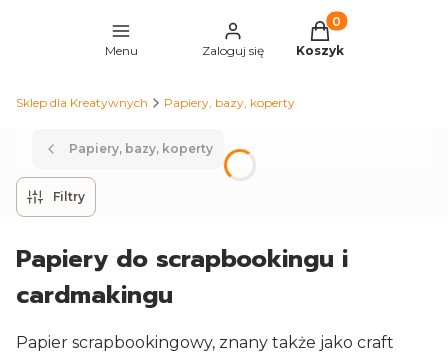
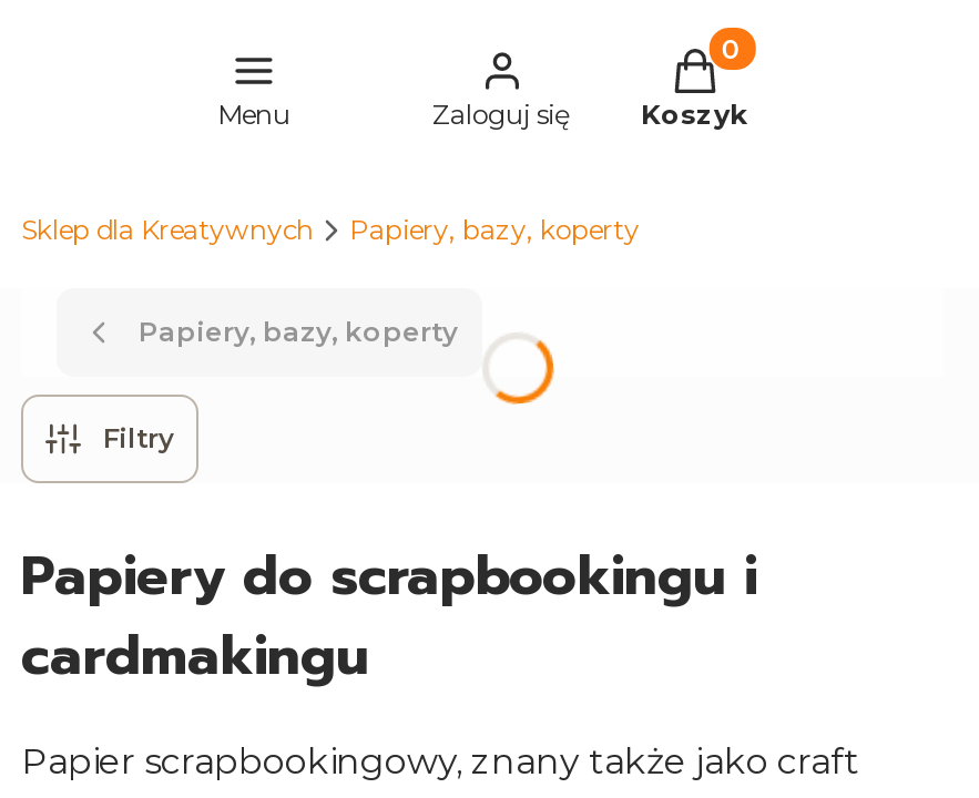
- [image]
+ [image]
